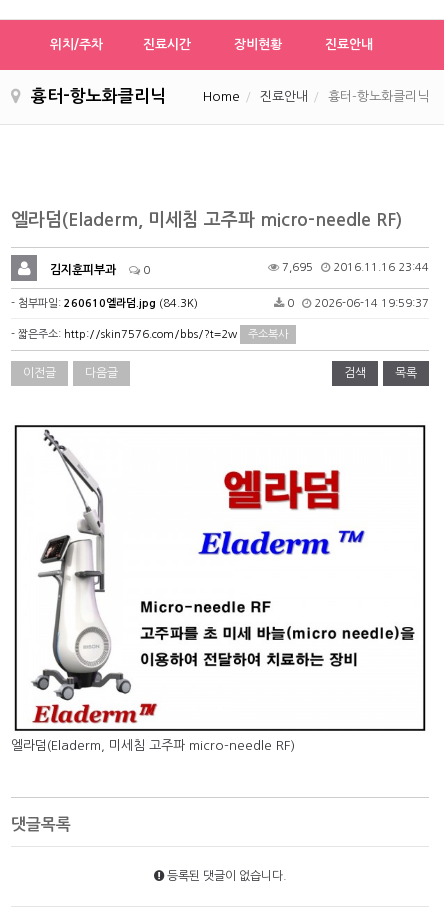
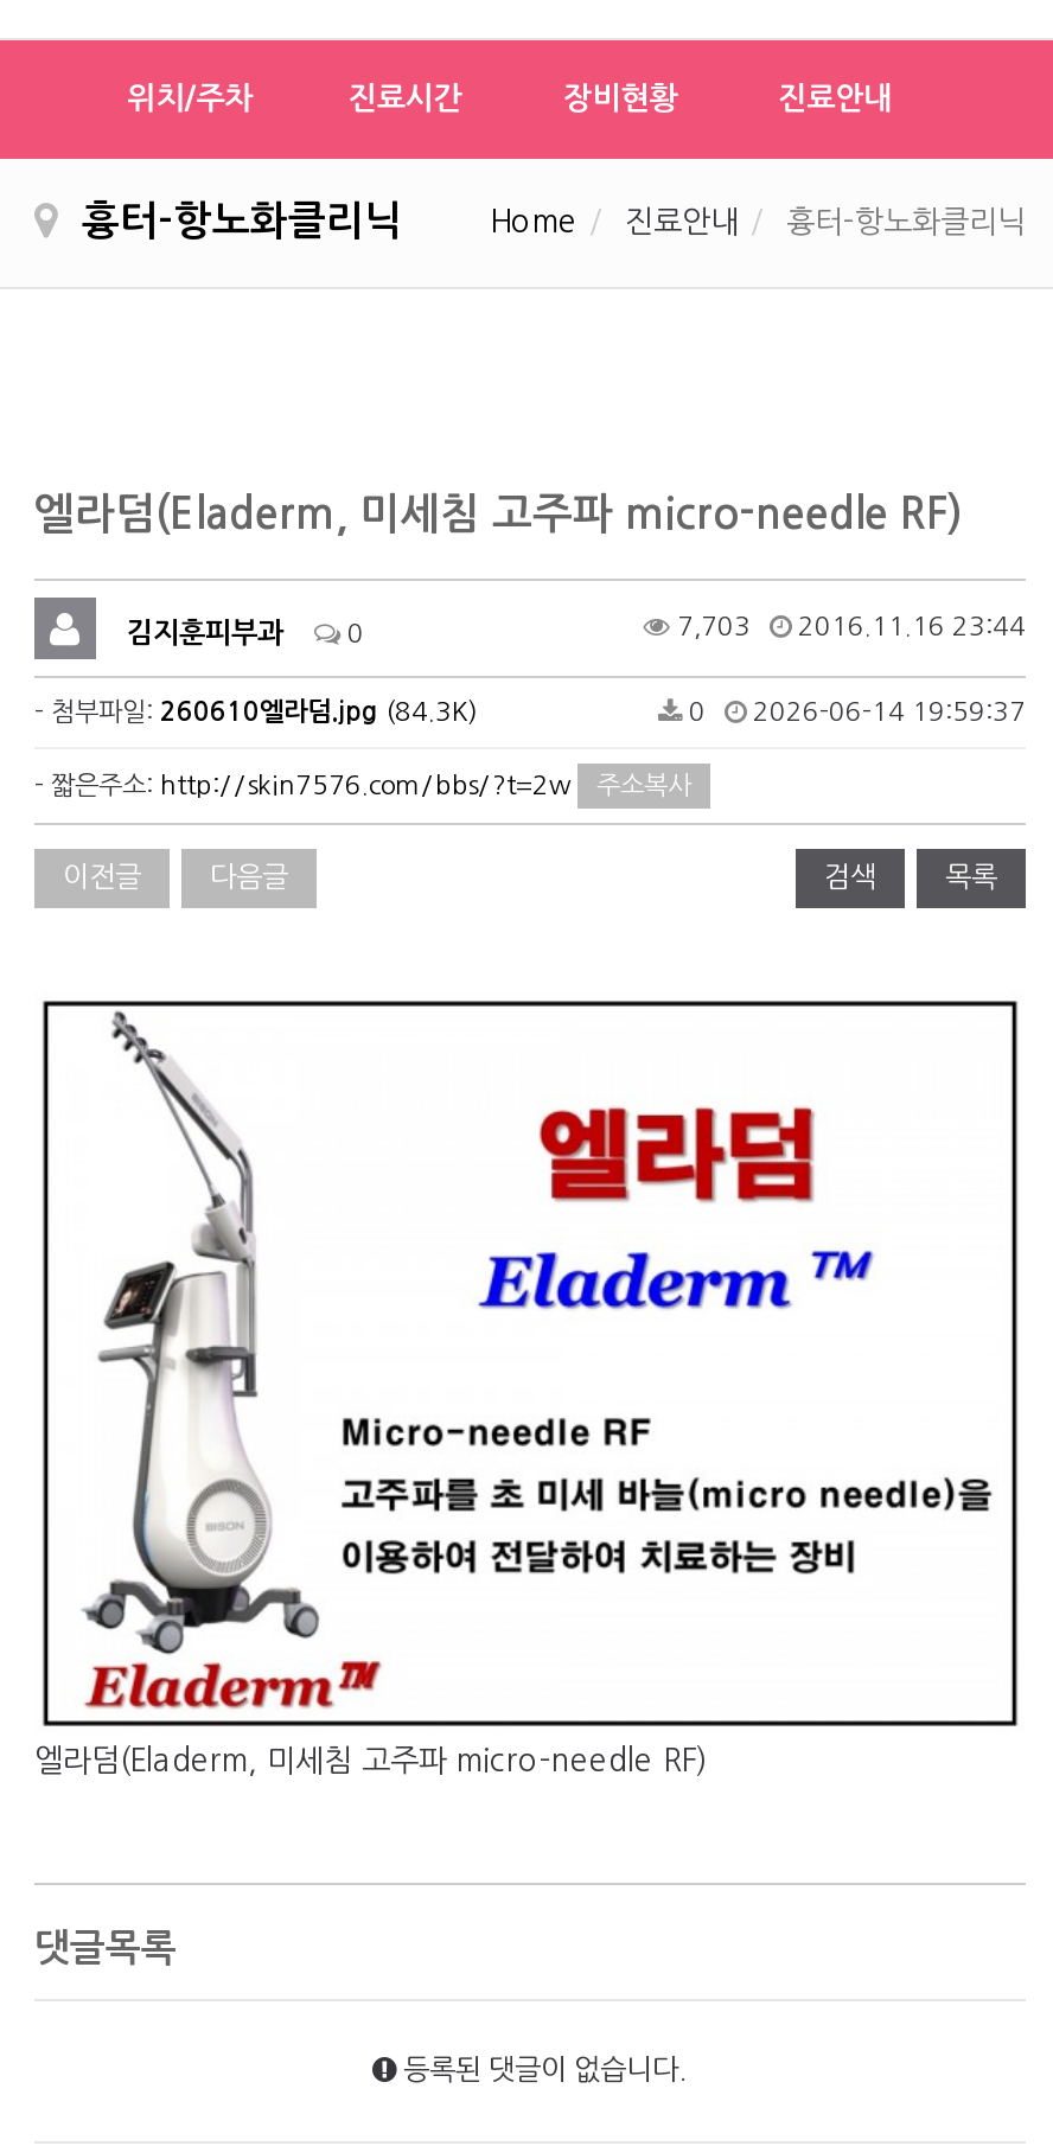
- 7,695 2016.11.16 23:44
+ 7,703 2016.11.16 23:44
